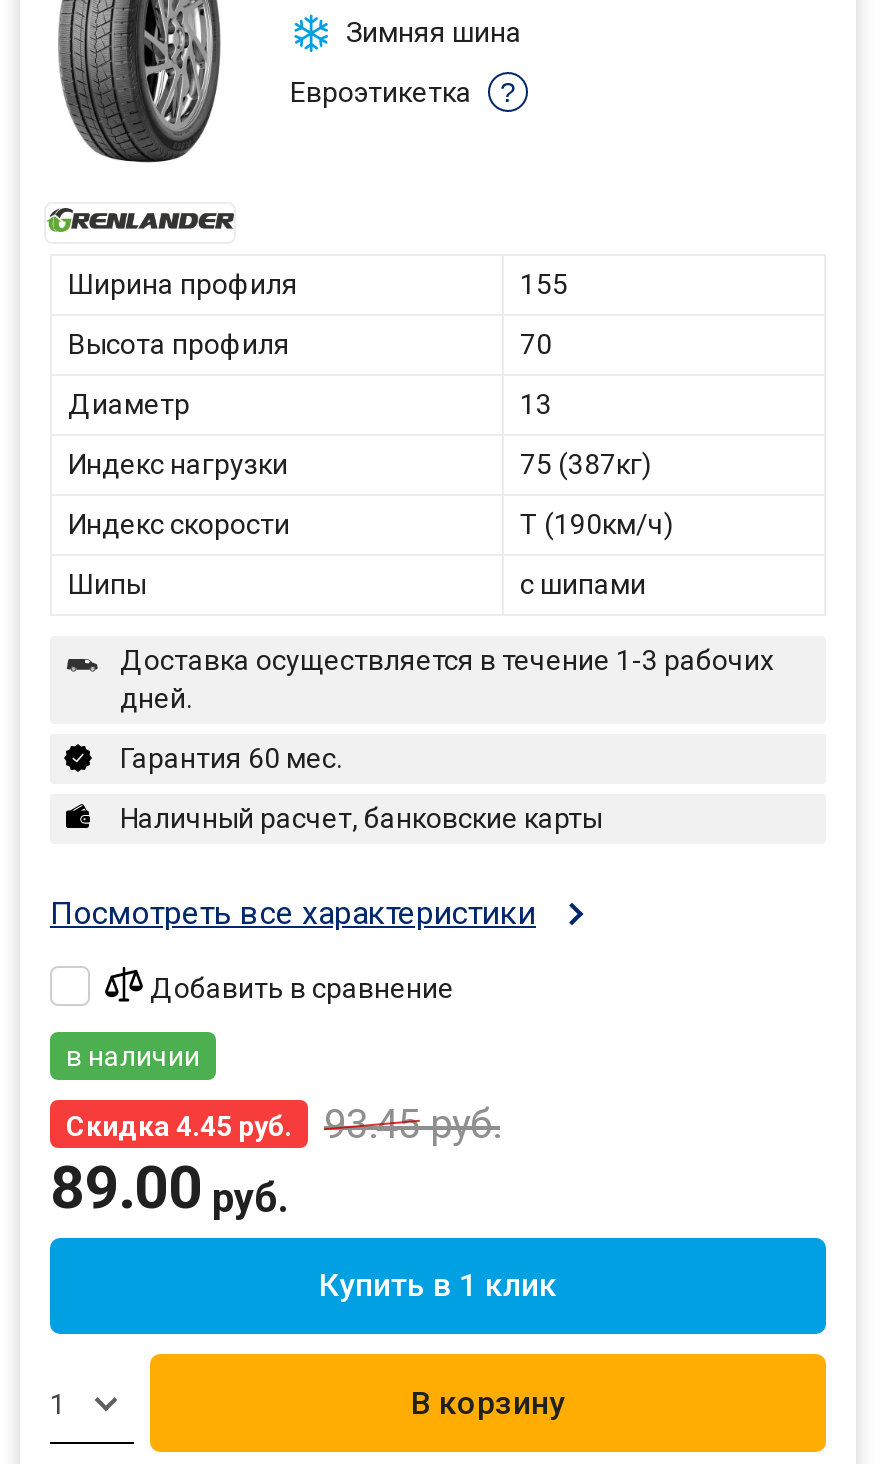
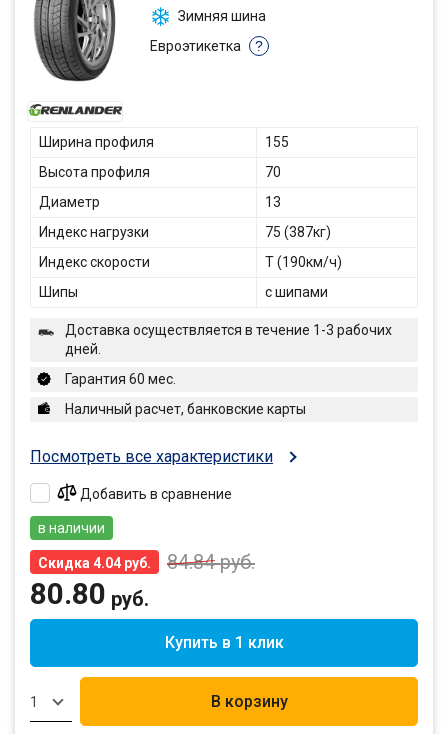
- Скидка 4.45 руб.
+ Скидка 4.04 руб.

- 93.45руб.
+ 84.84руб.

- 89.00 руб.
+ 80.80 руб.
